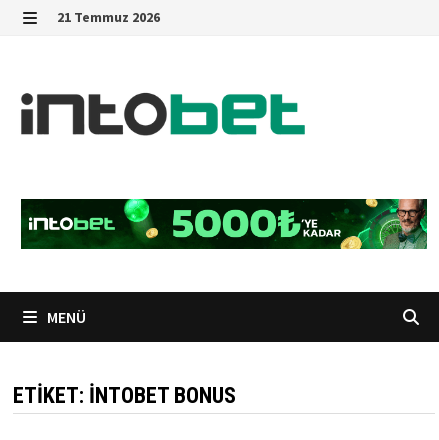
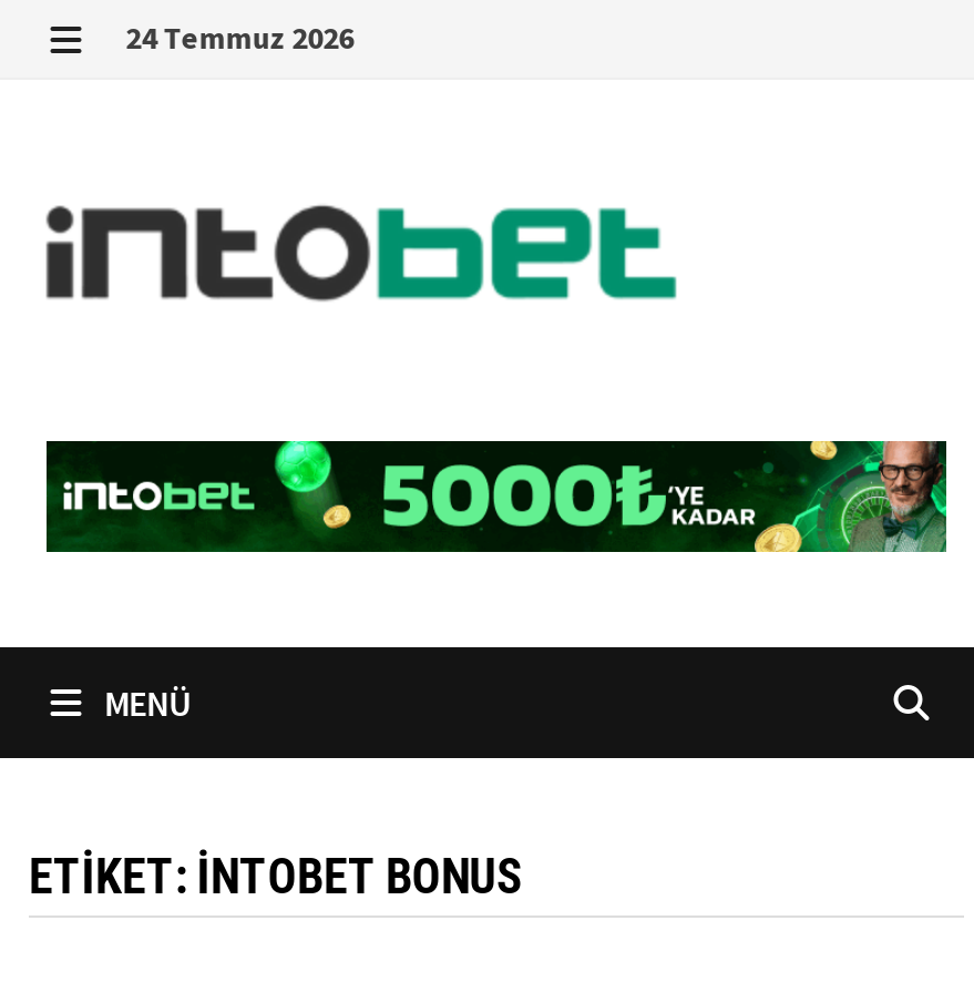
- 21 Temmuz 2026
+ 24 Temmuz 2026
